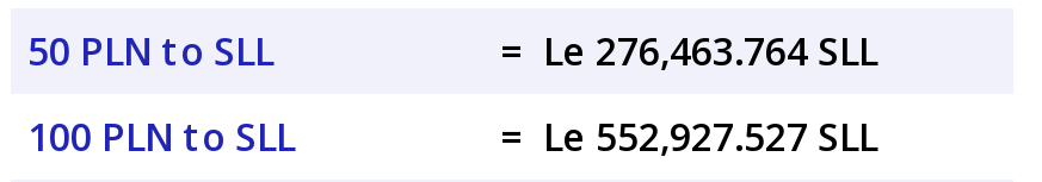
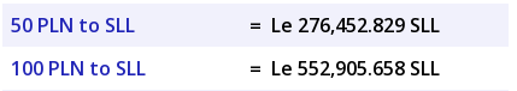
- = Le 276,463.764 SLL
+ = Le 276,452.829 SLL

- = Le 552,927.527 SLL
+ = Le 552,905.658 SLL
